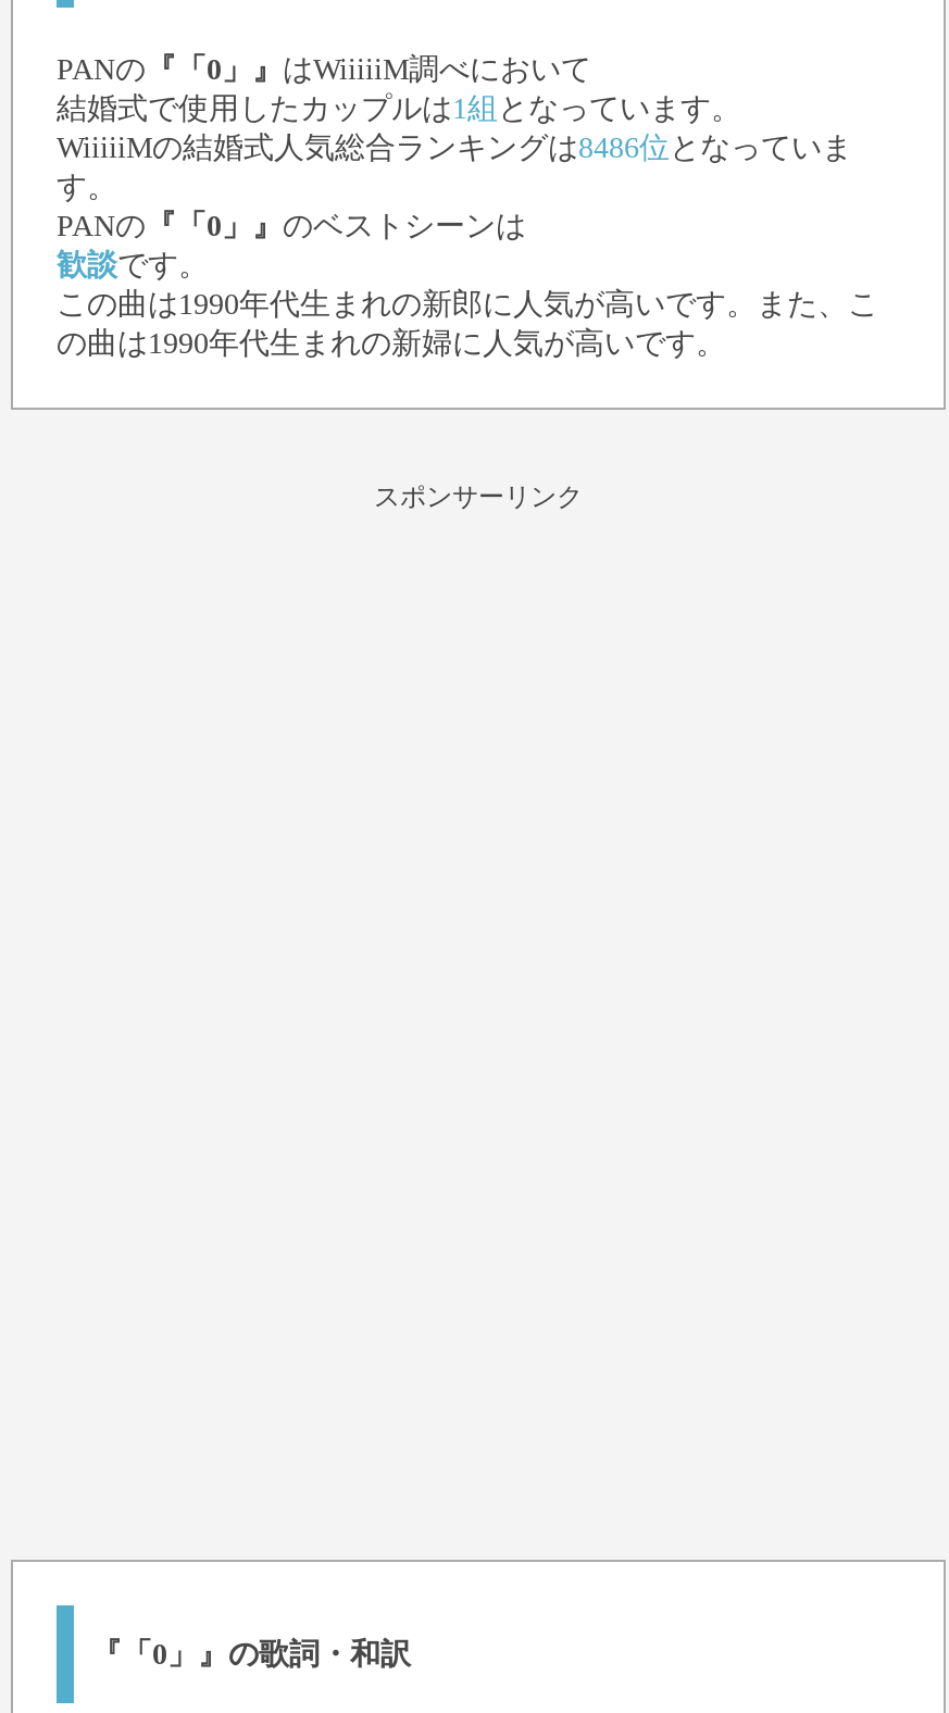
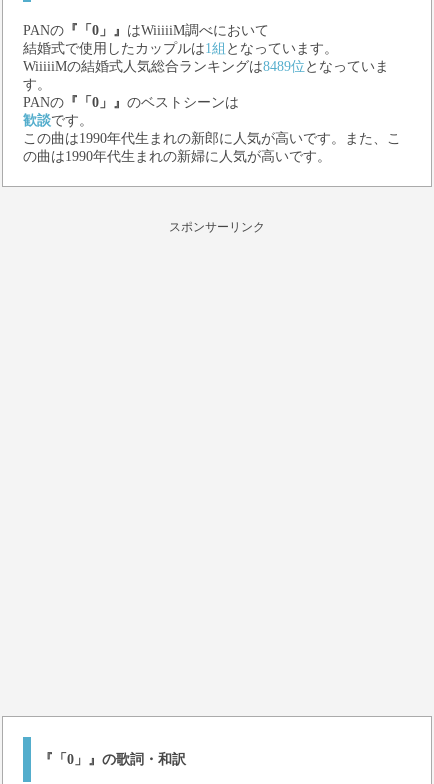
- WiiiiiMの結婚式人気総合ランキングは8486位となっていま
+ WiiiiiMの結婚式人気総合ランキングは8489位となっていま
